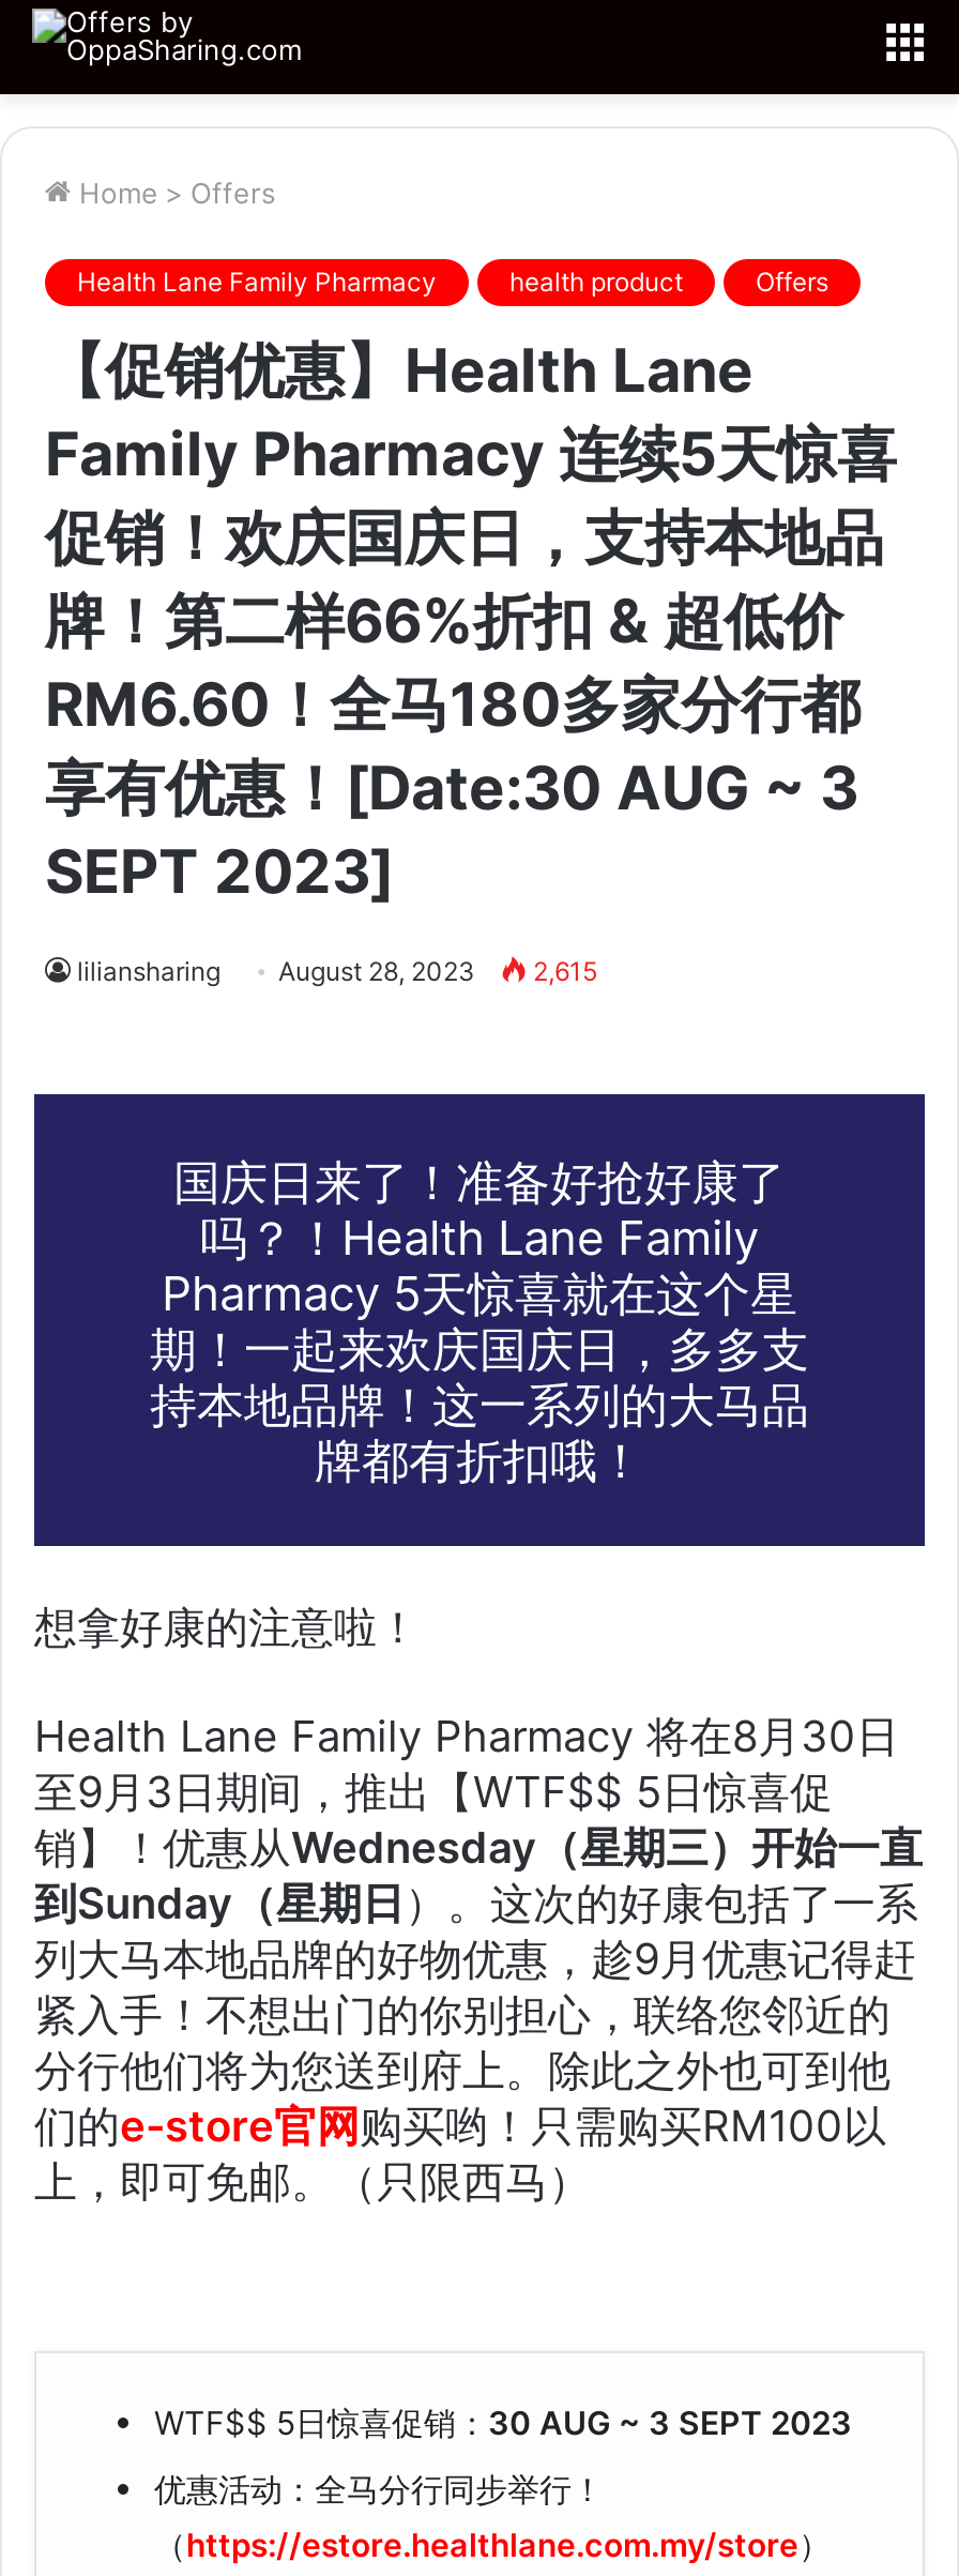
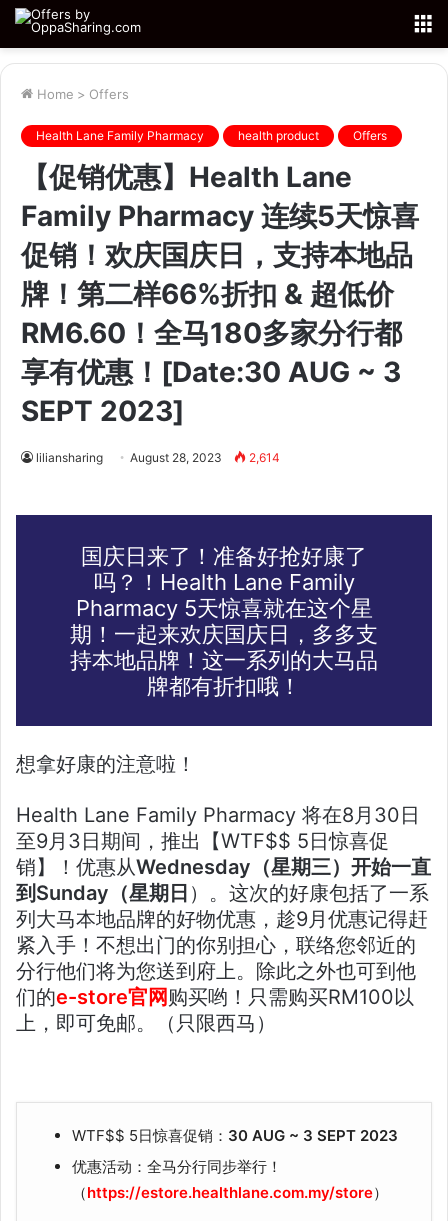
- liliansharing August 28, 2023 2,615
+ liliansharing August 28, 2023 2,614
